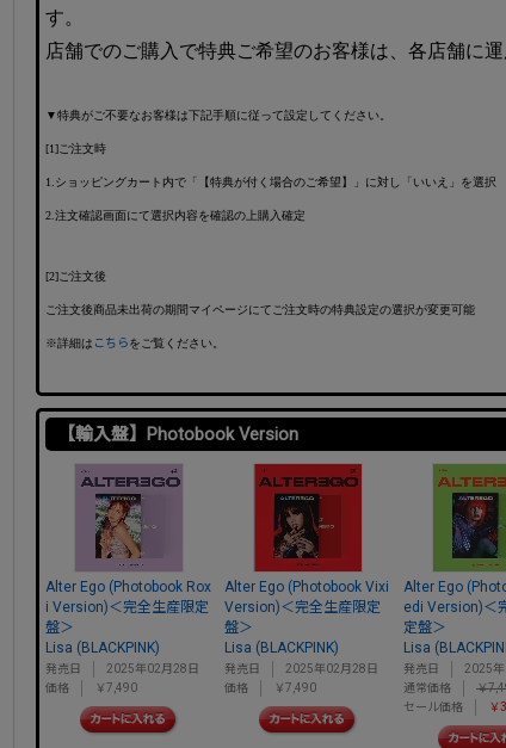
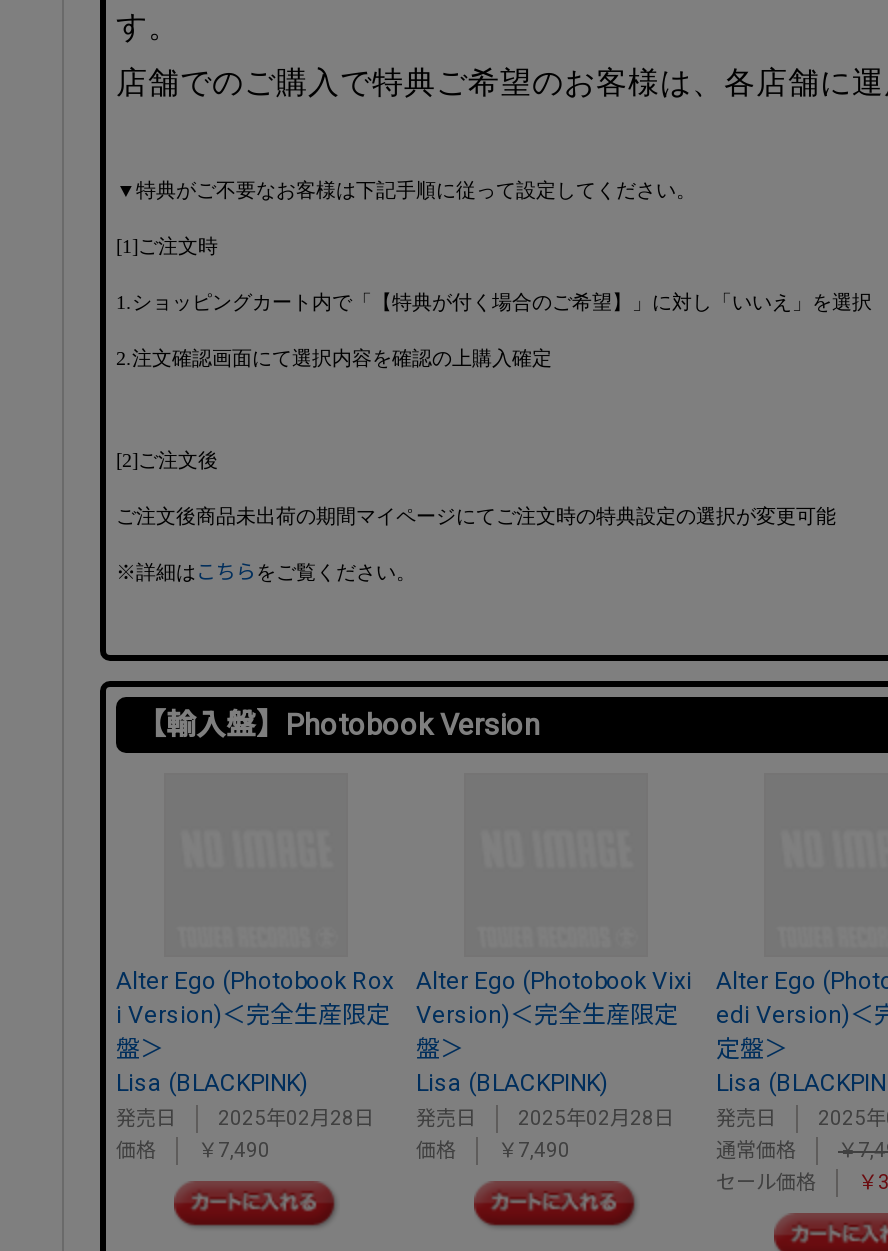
- [image]

- [image]

- [image]
